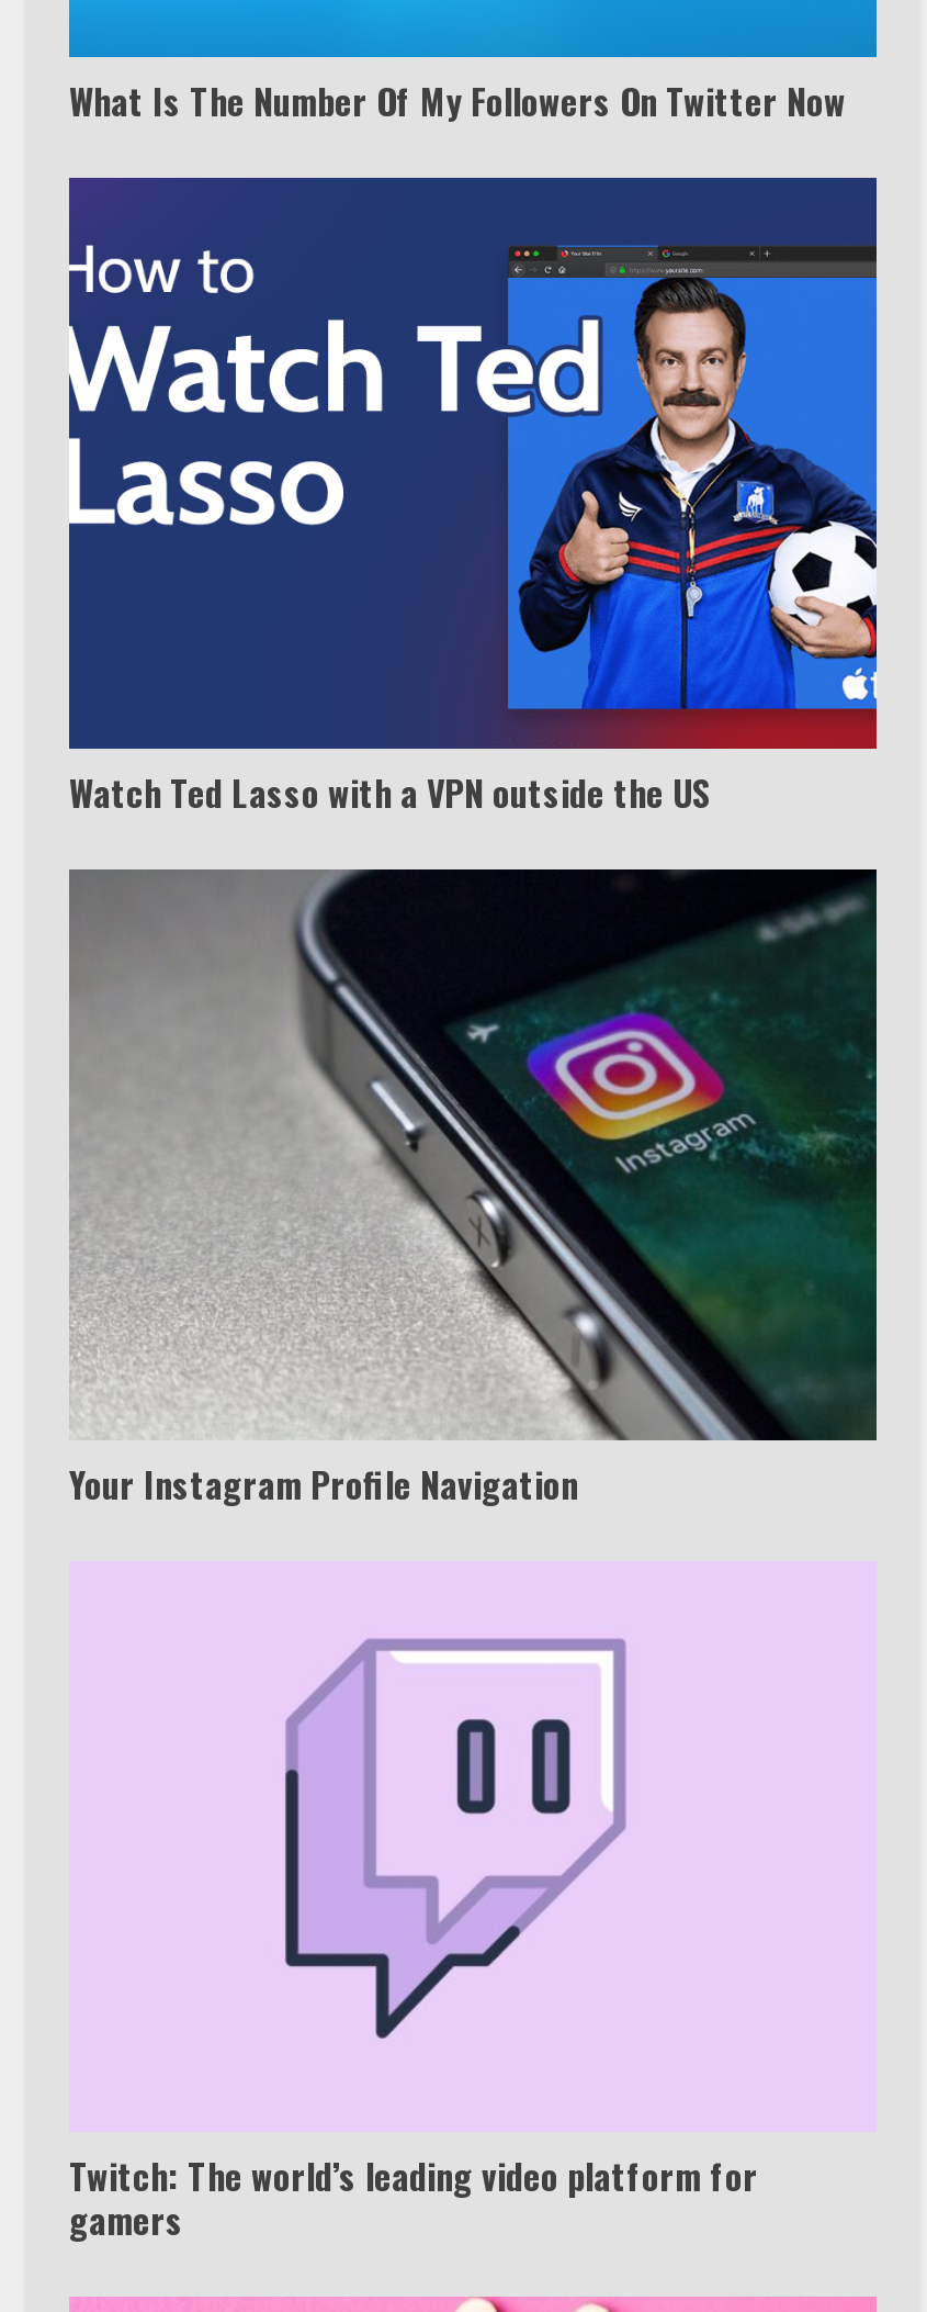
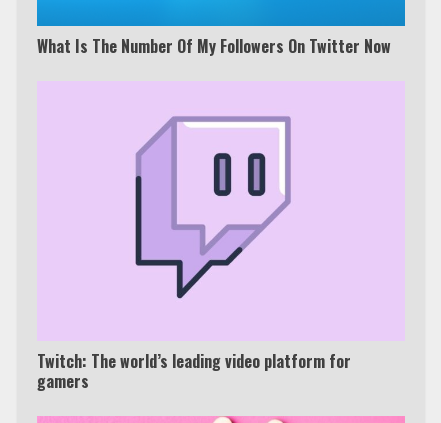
- [image]
- Watch Ted Lasso with a VPN outside the US

- [image]
- Your Instagram Profile Navigation
